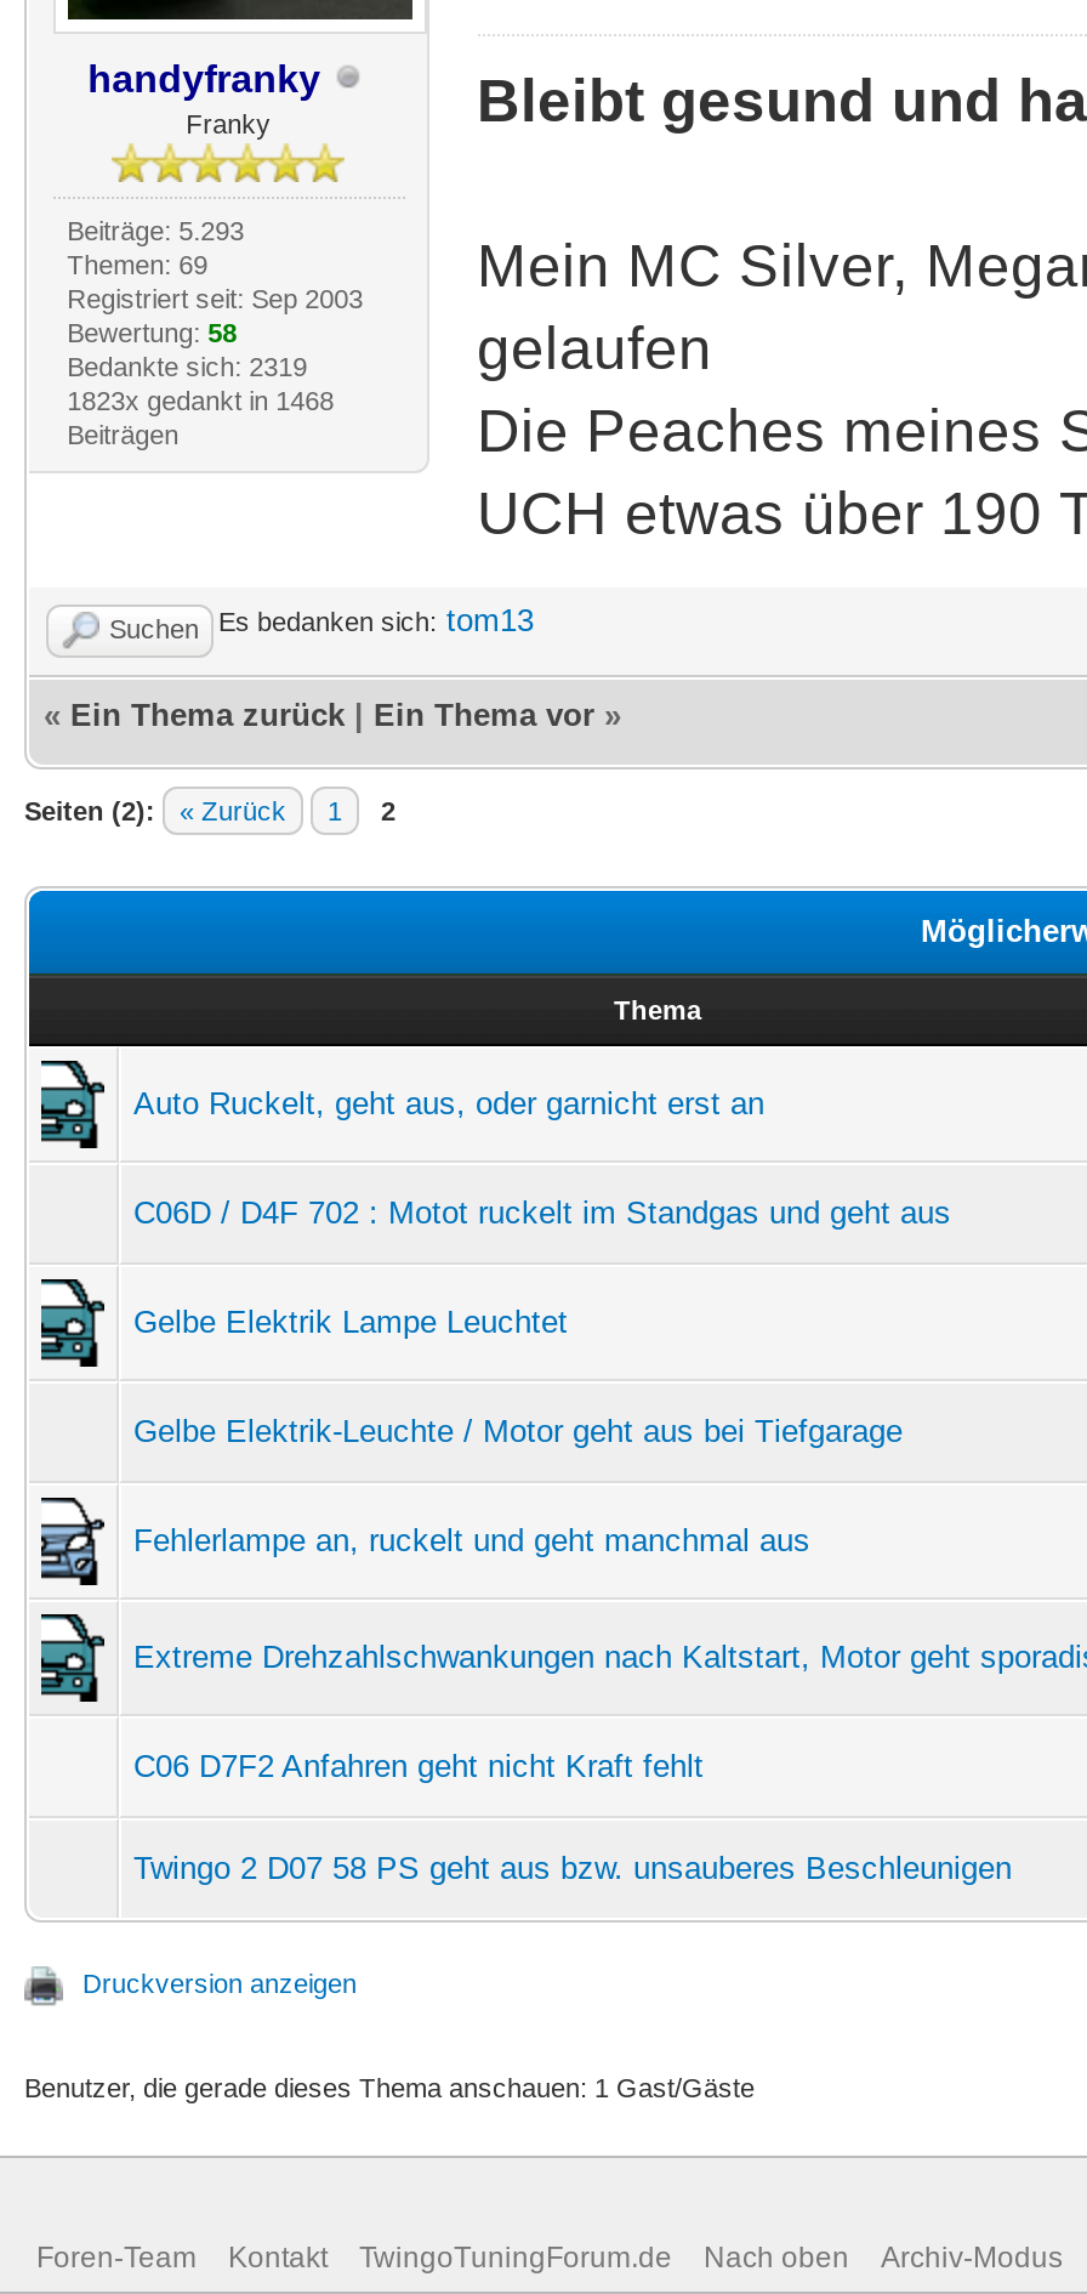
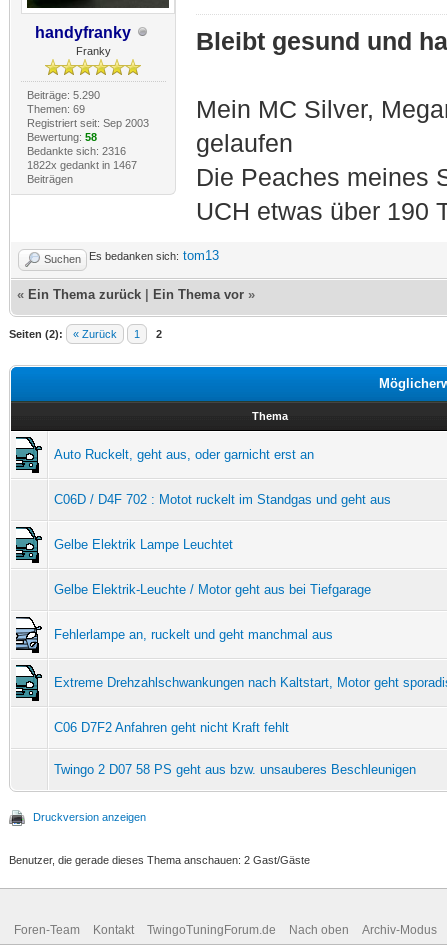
- Beiträge: 5.293
+ Beiträge: 5.290

- Bedankte sich: 2319
+ Bedankte sich: 2316

- 1823x gedankt in 1468
+ 1822x gedankt in 1467

- Benutzer, die gerade dieses Thema anschauen: 1 Gast/Gäste
+ Benutzer, die gerade dieses Thema anschauen: 2 Gast/Gäste
